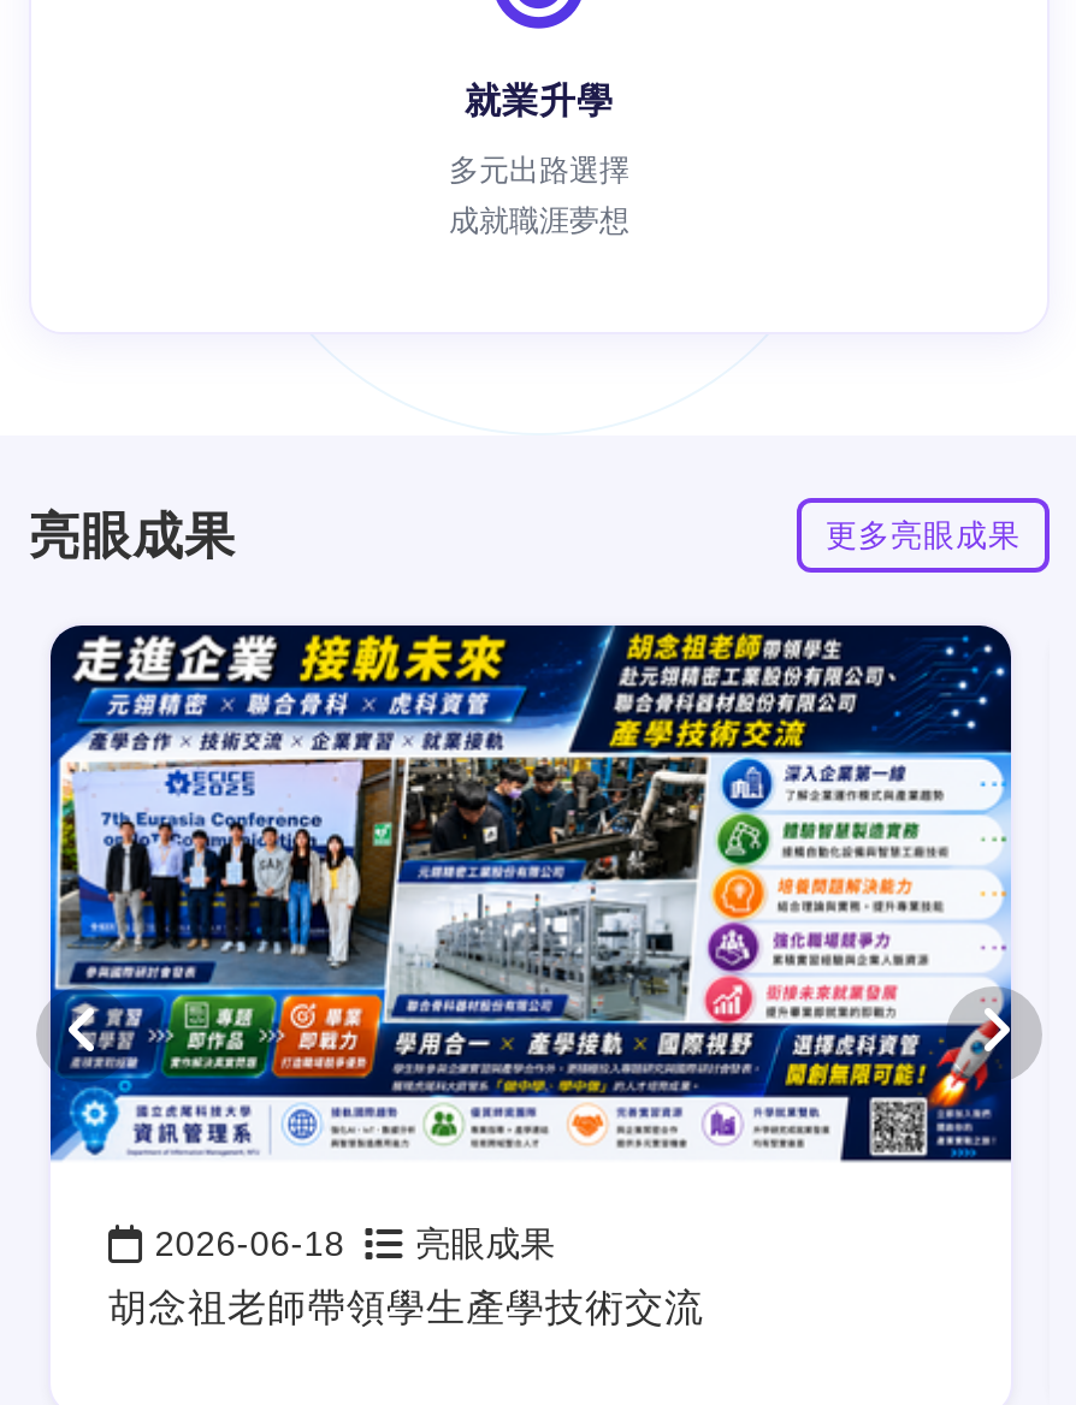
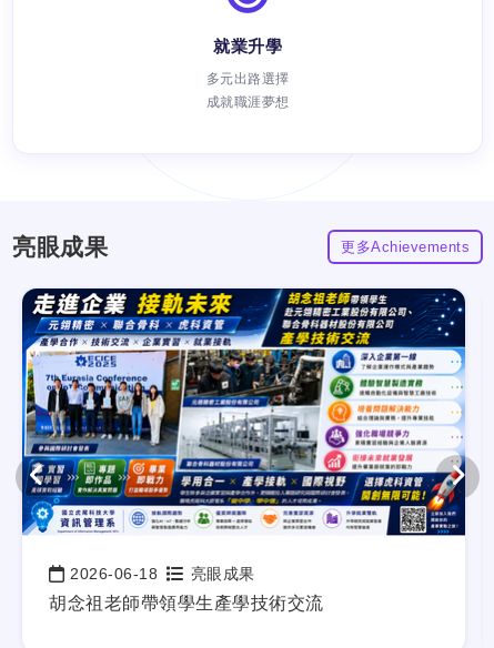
- 更多亮眼成果
+ 更多Achievements
